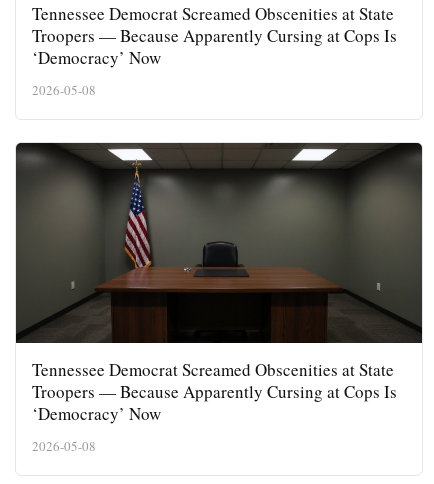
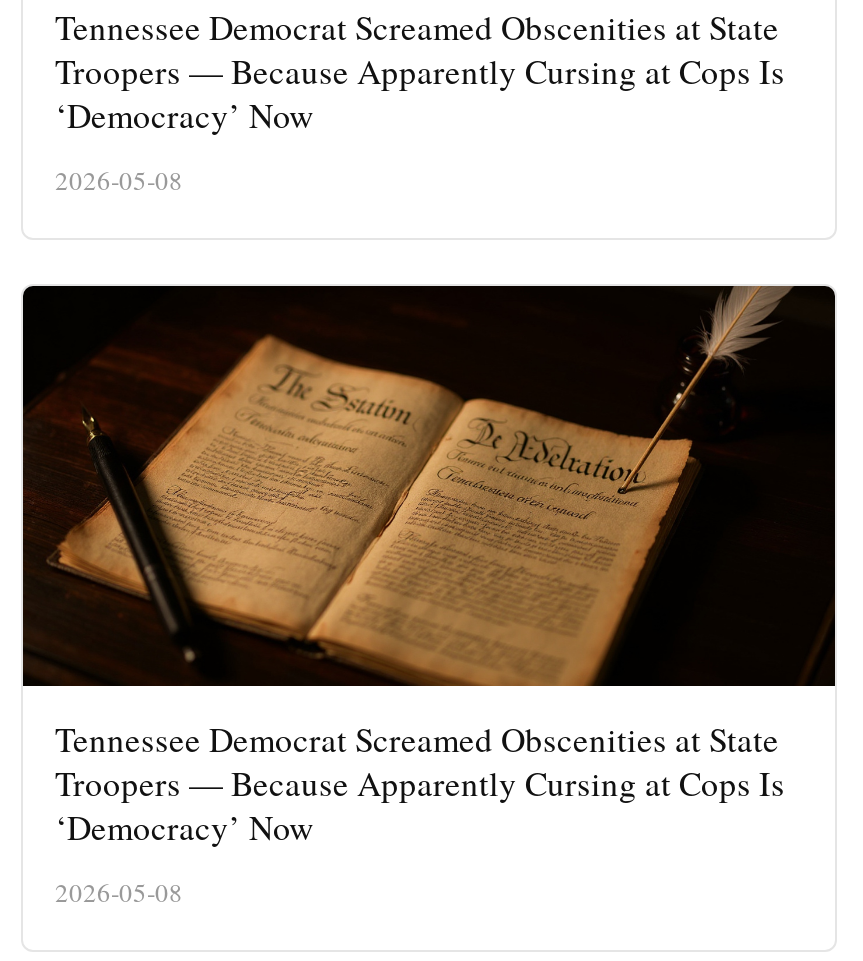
- [image]
+ [image]
